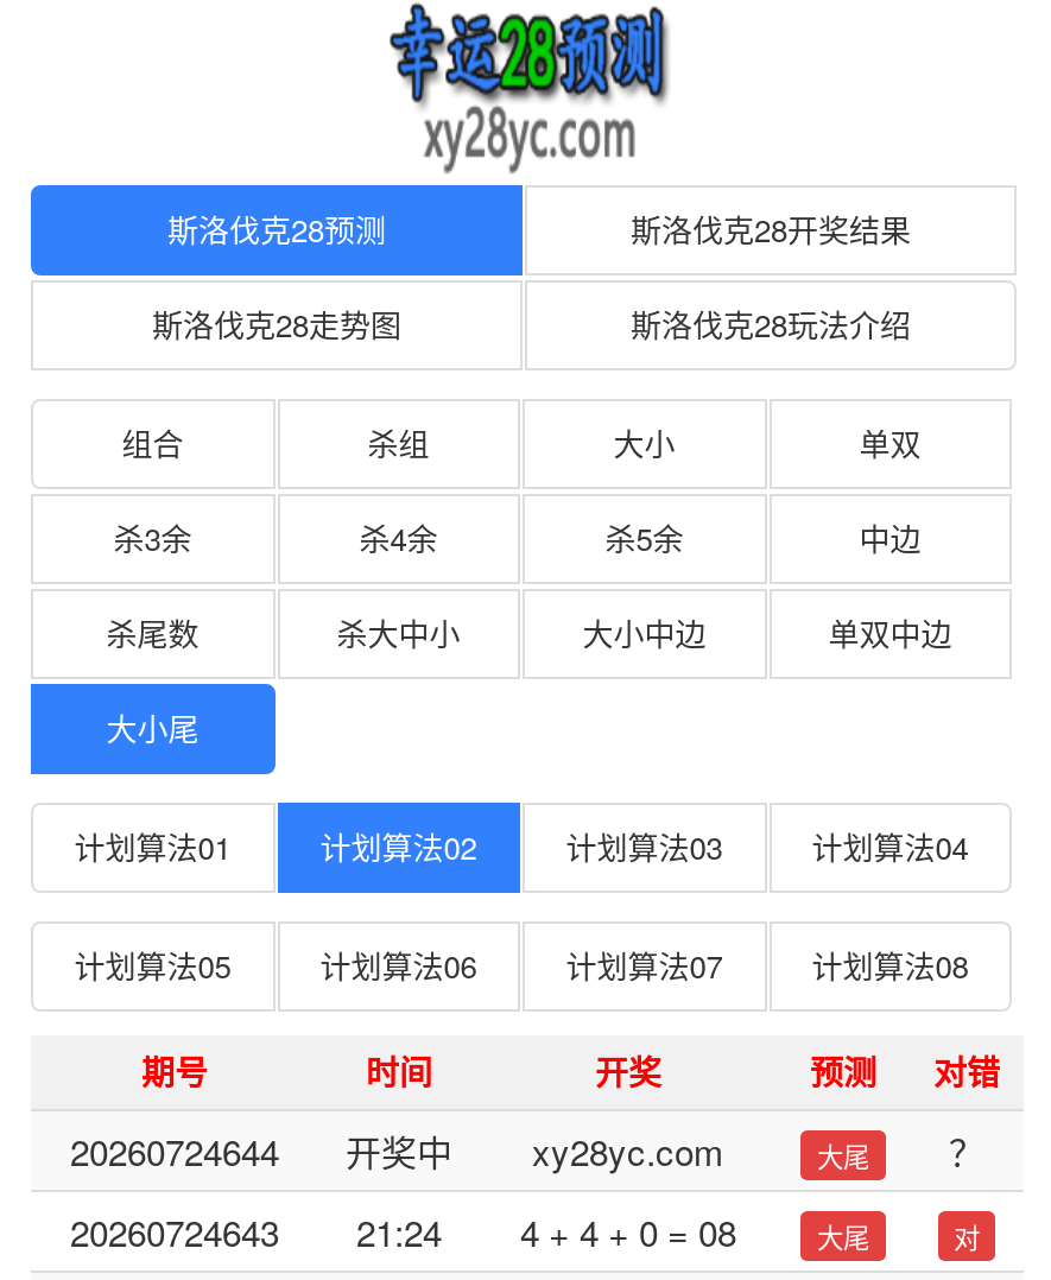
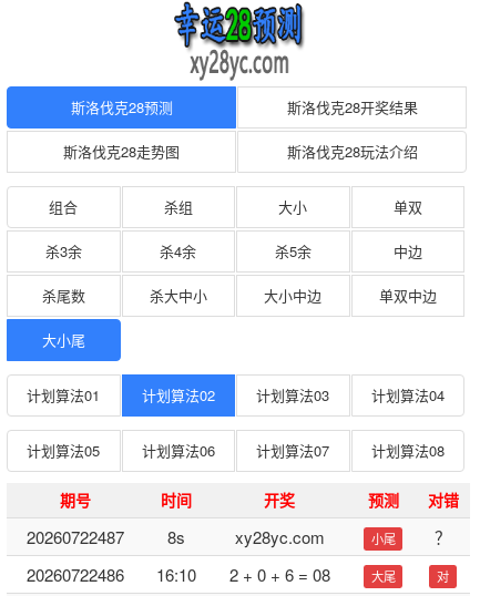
- 20260724644
- 开奖中
+ 20260722487
+ 8s

- 大尾
+ 小尾

- 20260724643
+ 20260722486

- 21:24
+ 16:10

- 4 + 4 + 0 = 08
+ 2 + 0 + 6 = 08
